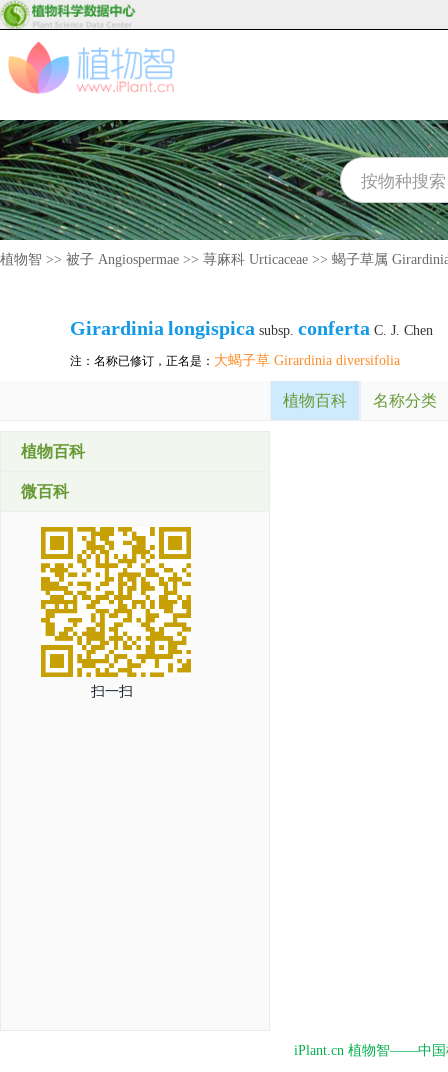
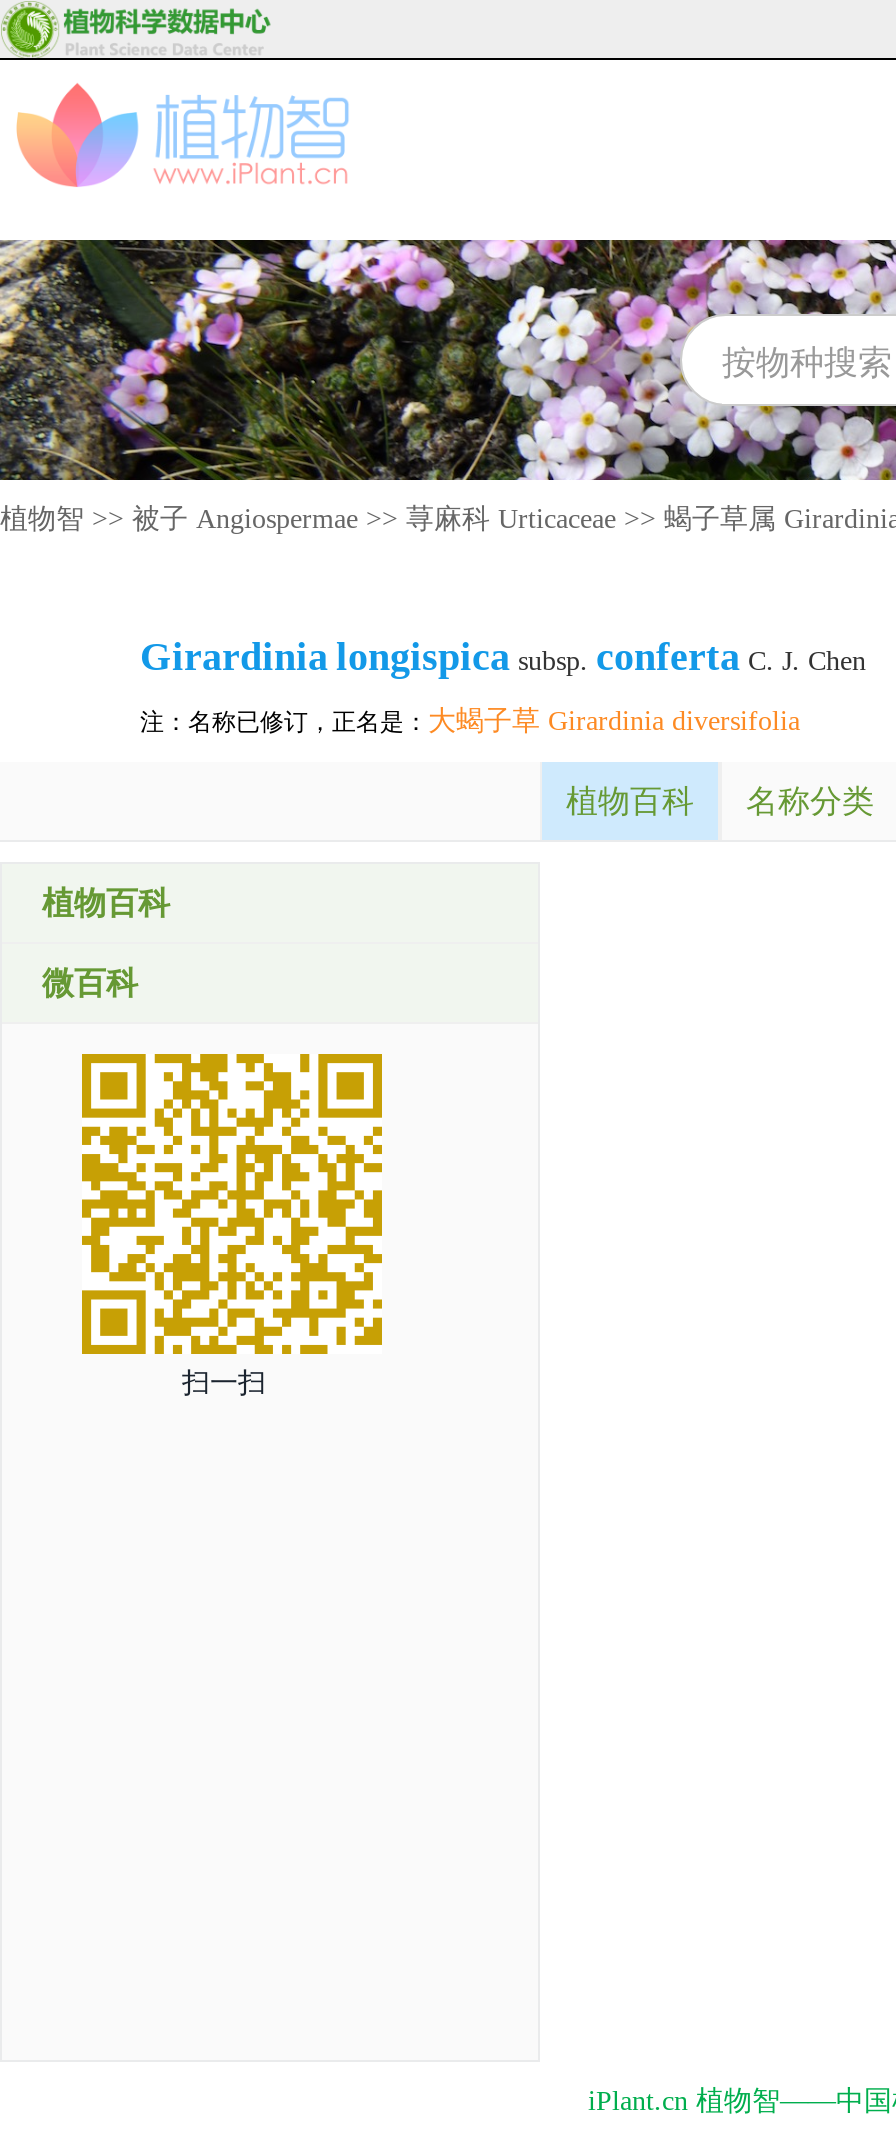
- [image]
+ [image]
